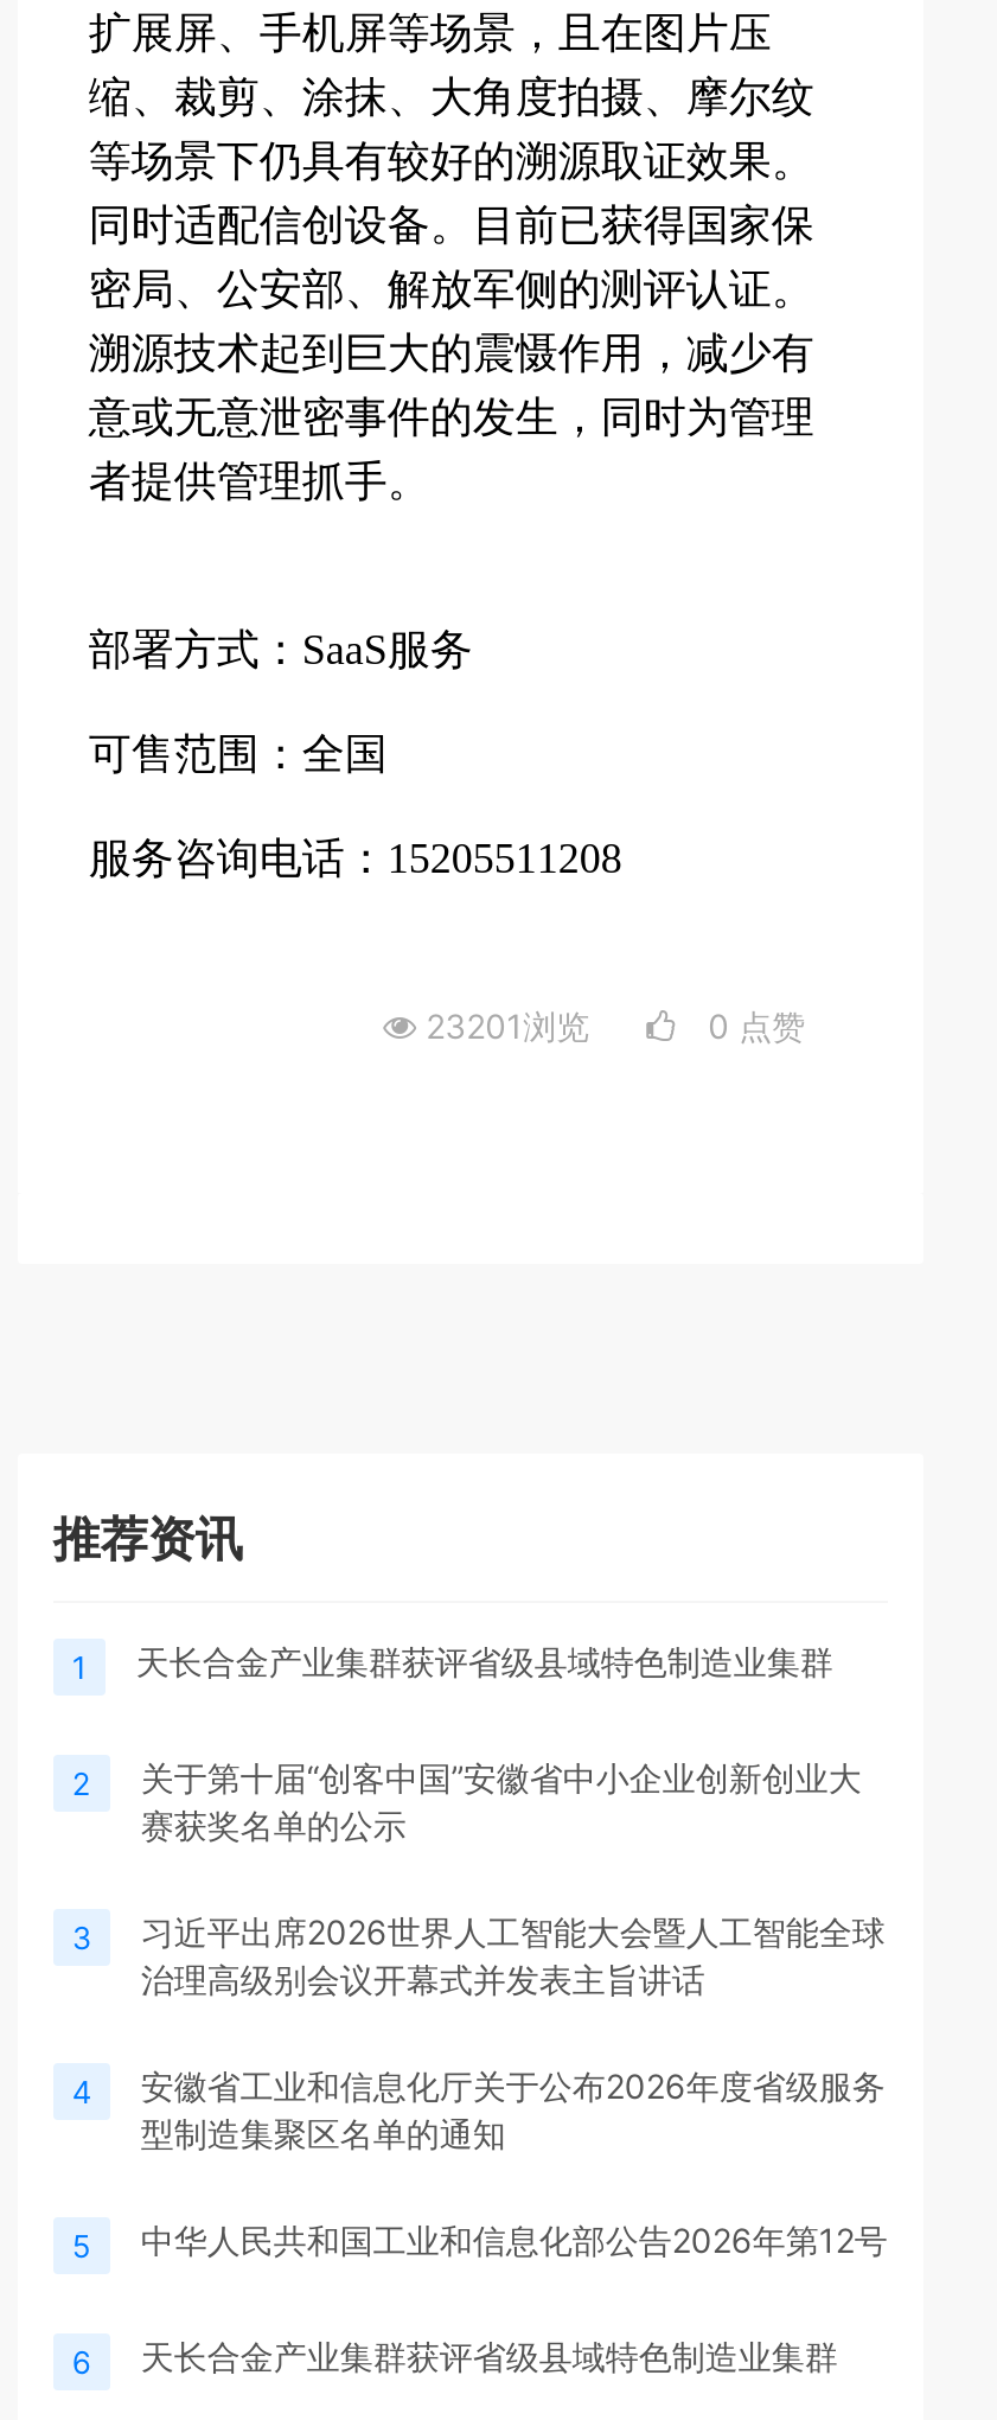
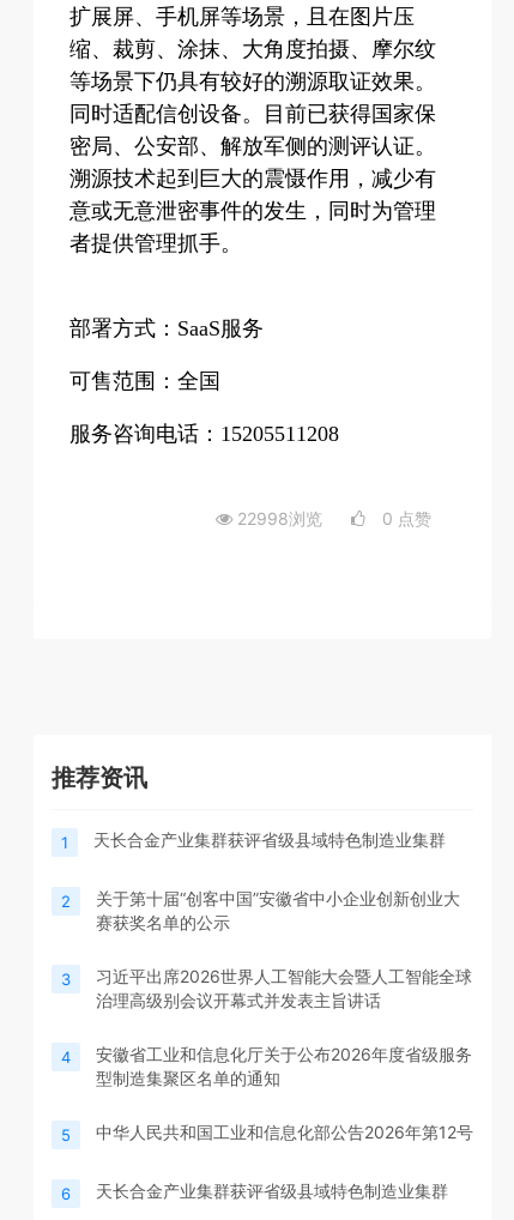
- 23201浏览
+ 22998浏览
